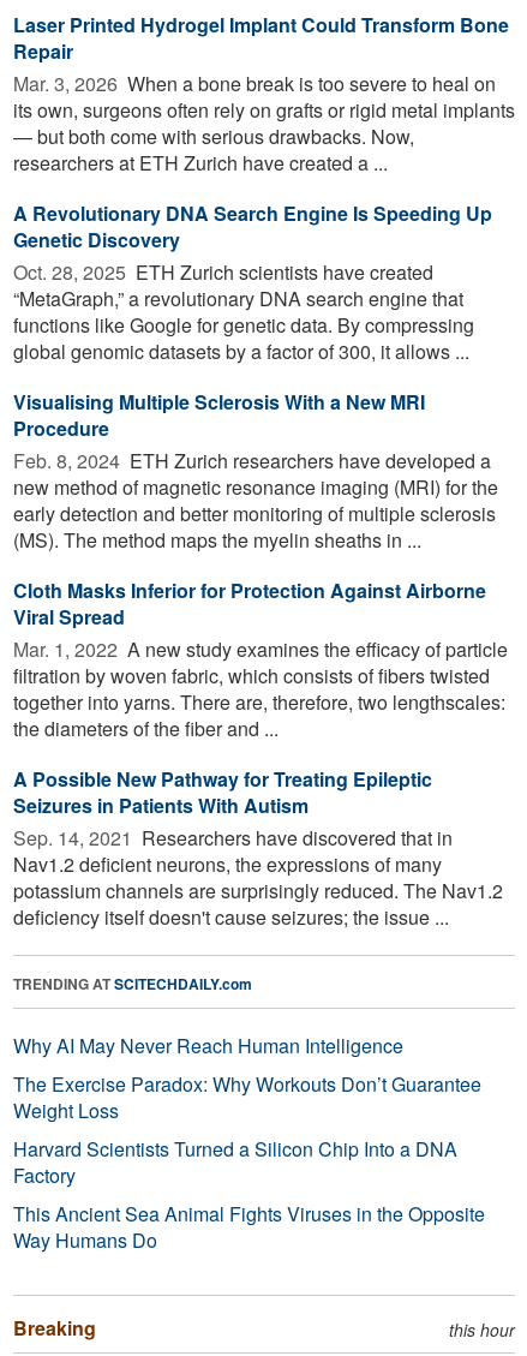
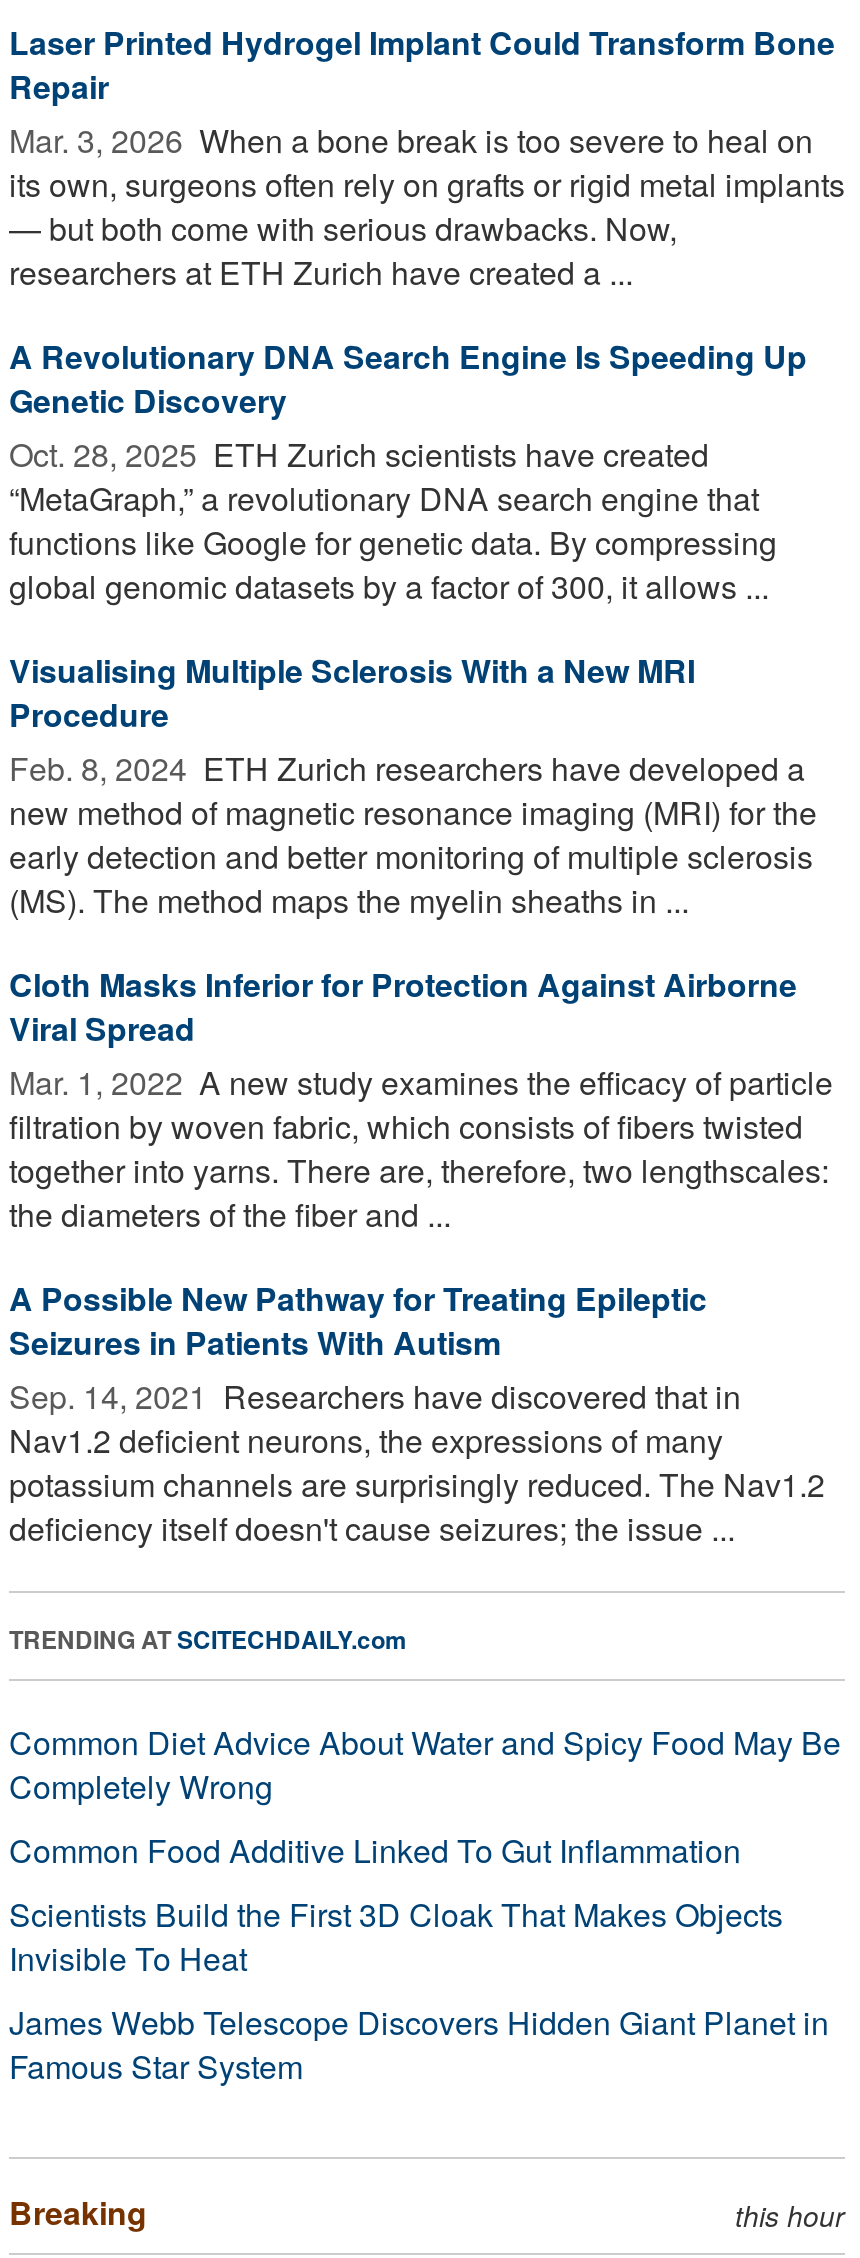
- Why AI May Never Reach Human Intelligence
- The Exercise Paradox: Why Workouts Don’t Guarantee
- Weight Loss
- Harvard Scientists Turned a Silicon Chip Into a DNA
- Factory
- This Ancient Sea Animal Fights Viruses in the Opposite
- Way Humans Do
+ Common Diet Advice About Water and Spicy Food May Be
+ Completely Wrong
+ Common Food Additive Linked To Gut Inflammation
+ Scientists Build the First 3D Cloak That Makes Objects
+ Invisible To Heat
+ James Webb Telescope Discovers Hidden Giant Planet in
+ Famous Star System
